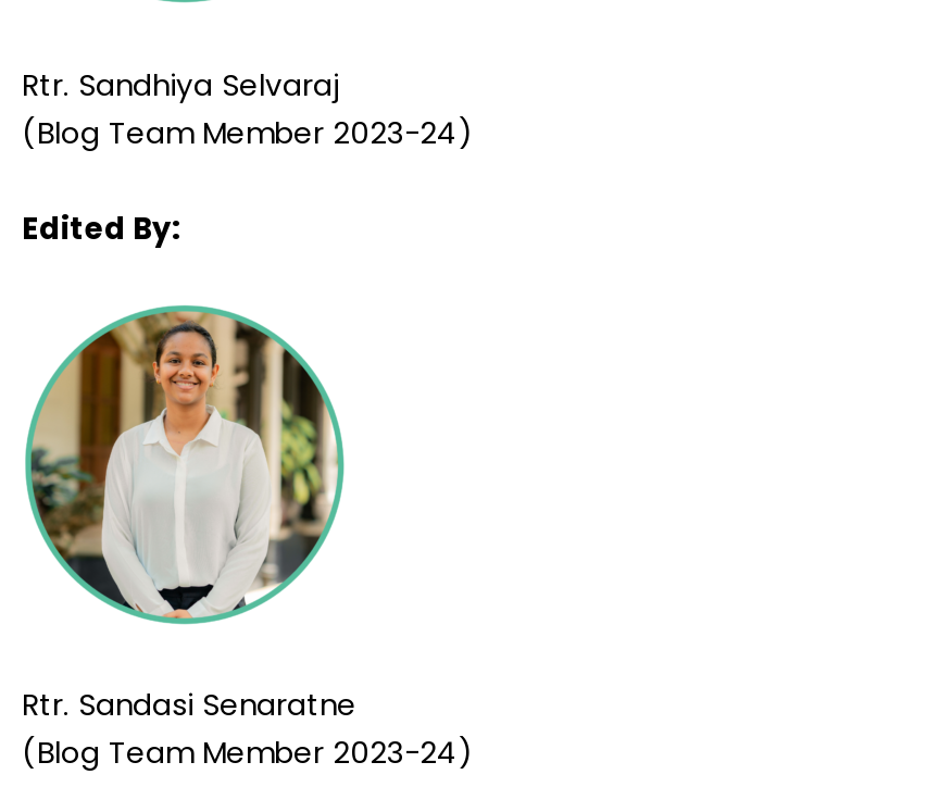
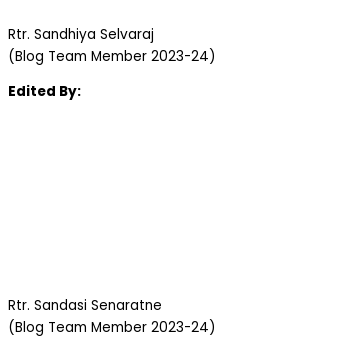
- [image]
